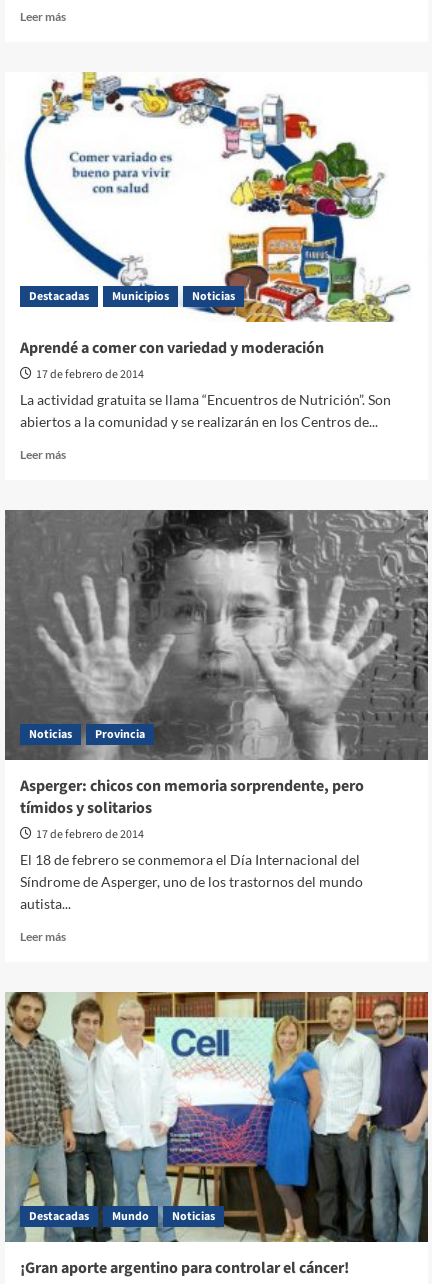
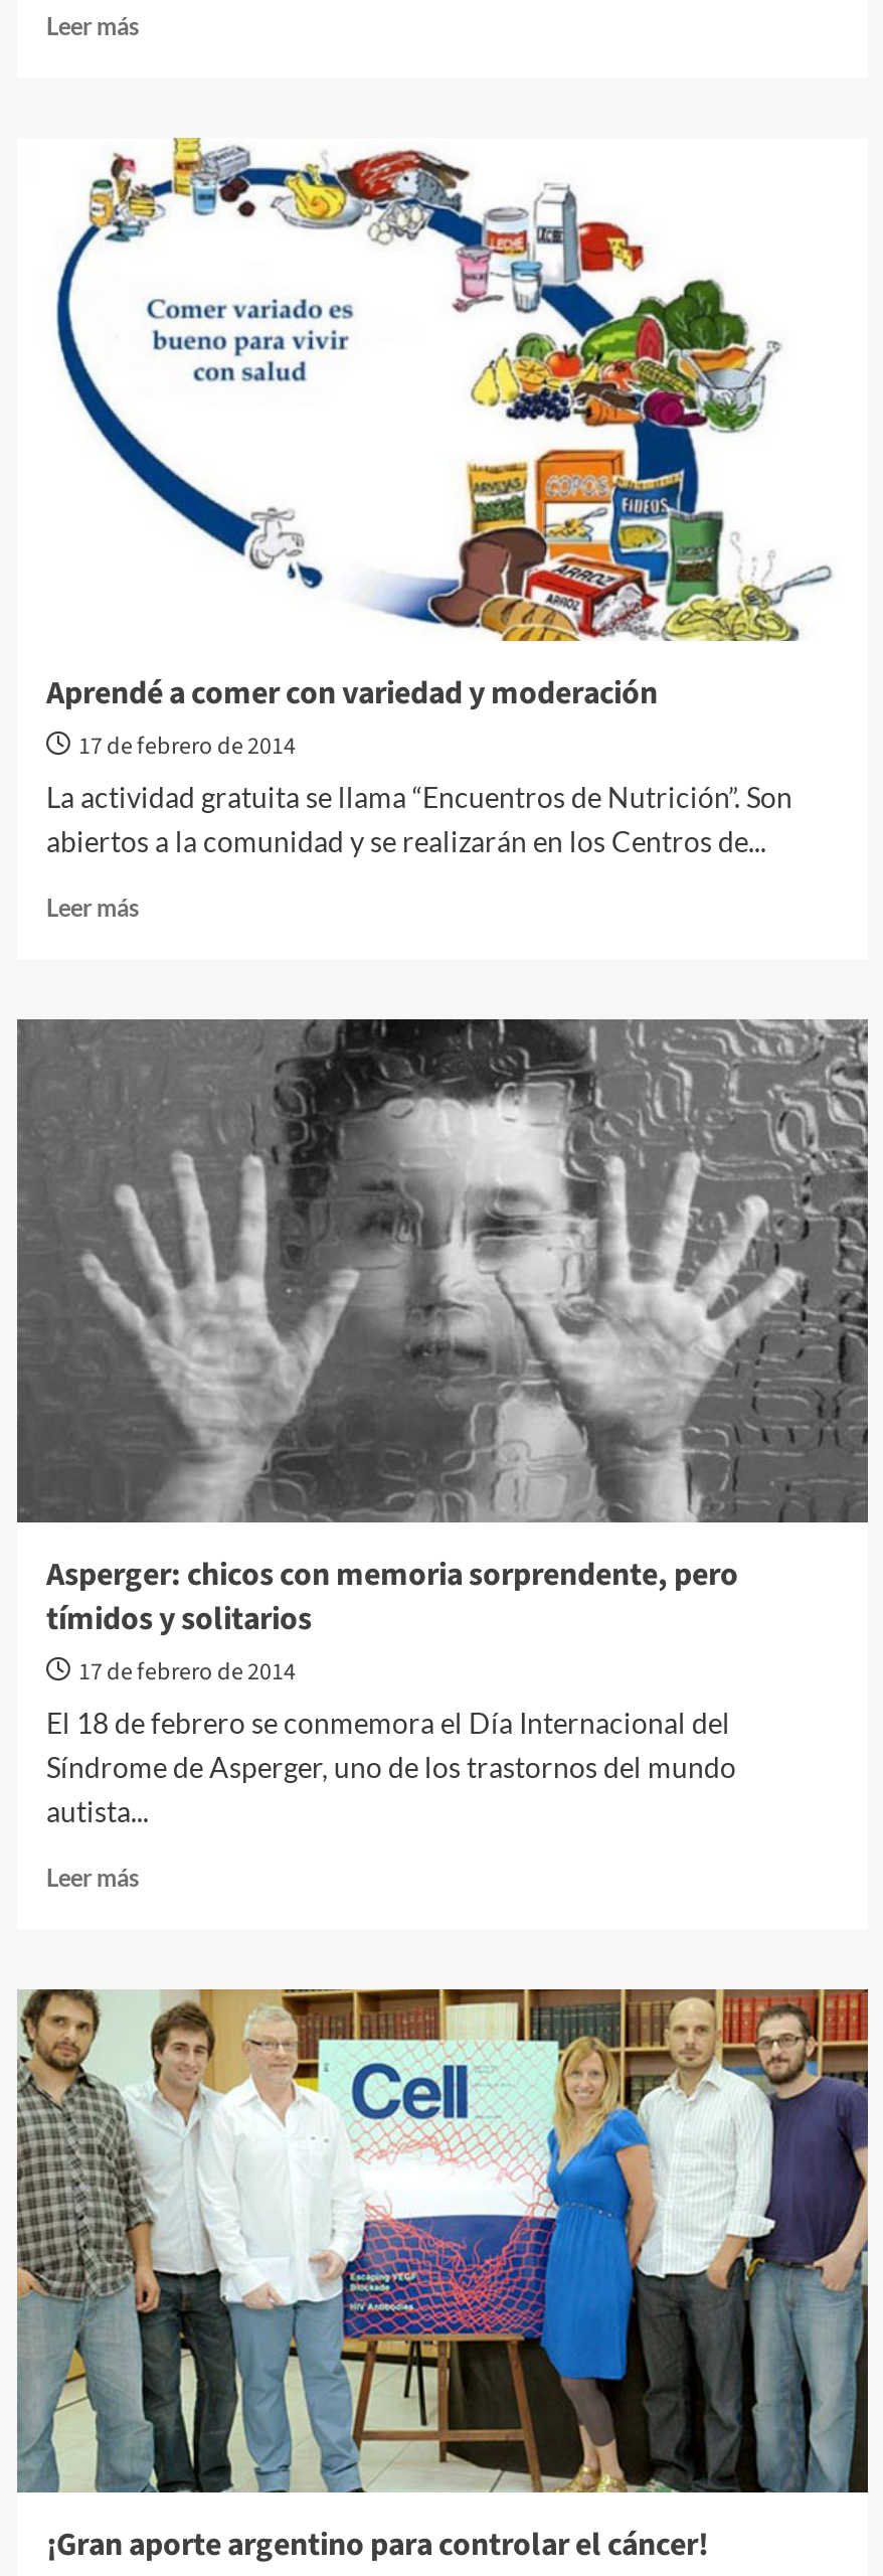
- Destacadas
- Municipios
- Noticias

- Noticias
- Provincia

- Destacadas
- Mundo
- Noticias
